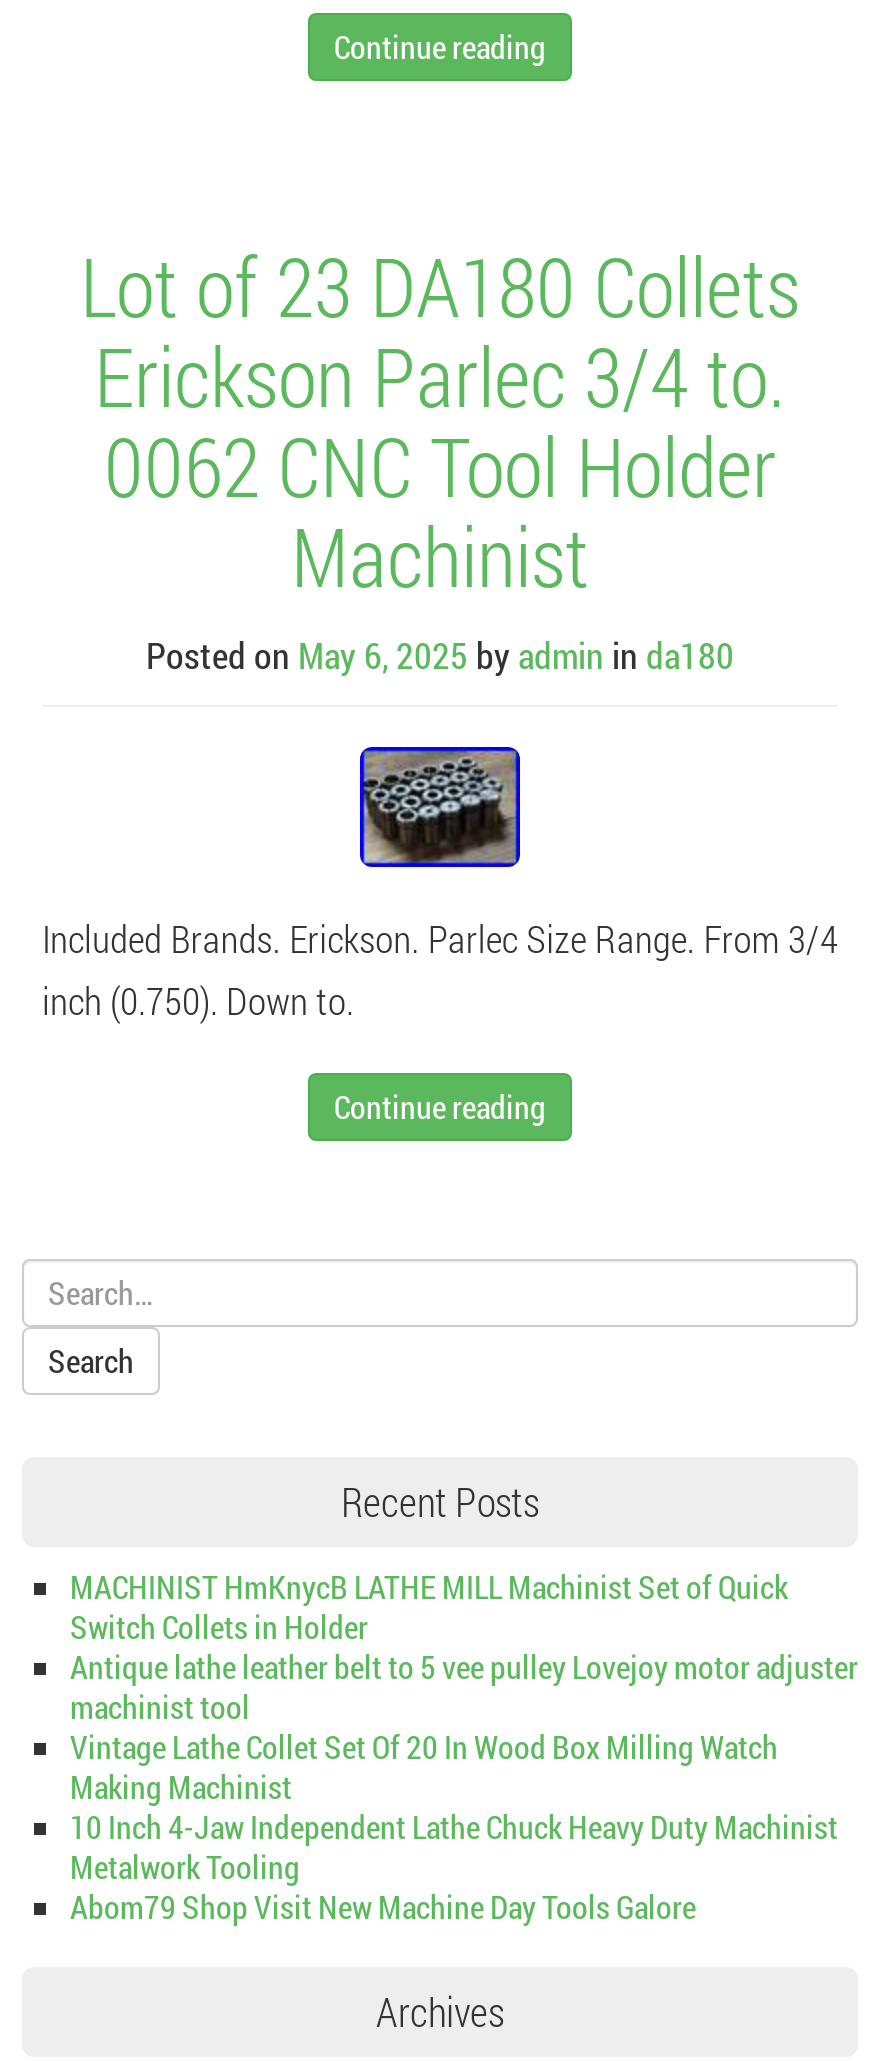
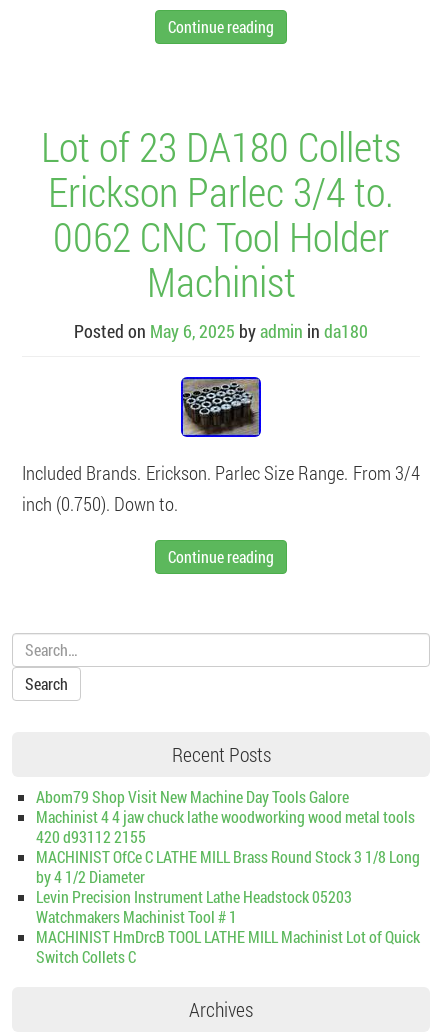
- MACHINIST HmKnycB LATHE MILL Machinist Set of Quick
- Switch Collets in Holder
- Antique lathe leather belt to 5 vee pulley Lovejoy motor adjuster
- machinist tool
- Vintage Lathe Collet Set Of 20 In Wood Box Milling Watch
- Making Machinist
- 10 Inch 4-Jaw Independent Lathe Chuck Heavy Duty Machinist
- Metalwork Tooling

moved up: Abom79 Shop Visit New Machine Day Tools Galore

+ Machinist 4 4 jaw chuck lathe woodworking wood metal tools
+ 420 d93112 2155
+ MACHINIST OfCe C LATHE MILL Brass Round Stock 3 1/8 Long
+ by 4 1/2 Diameter
+ Levin Precision Instrument Lathe Headstock 05203
+ Watchmakers Machinist Tool # 1
+ MACHINIST HmDrcB TOOL LATHE MILL Machinist Lot of Quick
+ Switch Collets C
